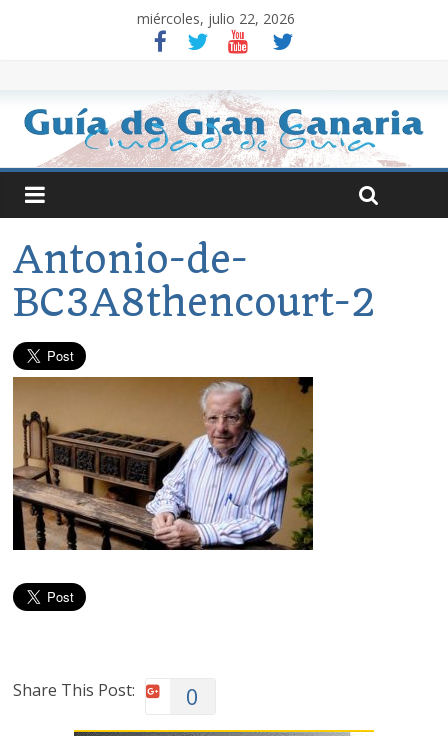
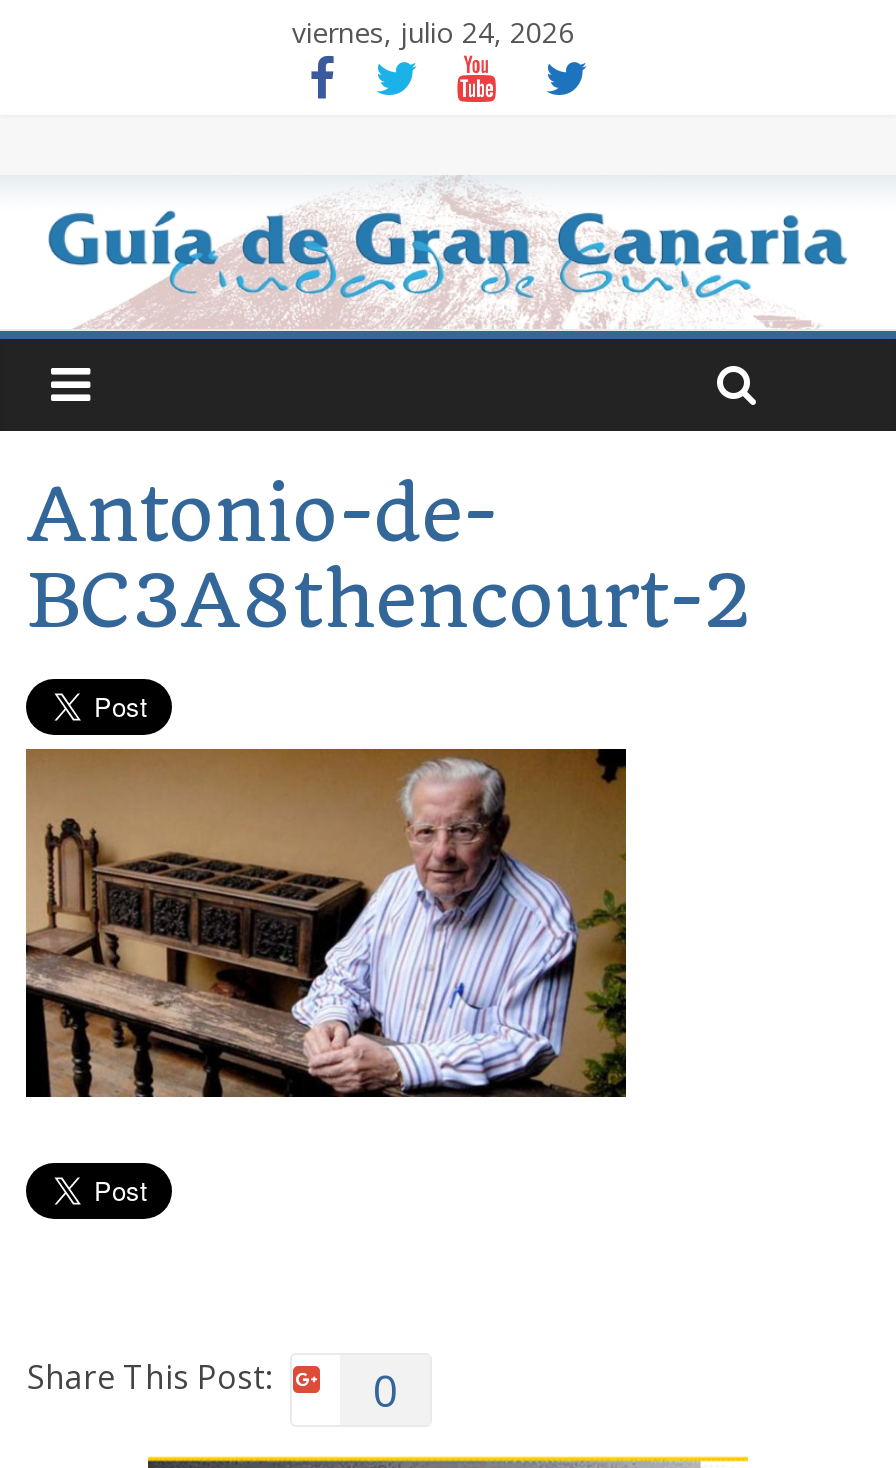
- miércoles, julio 22, 2026
+ viernes, julio 24, 2026
